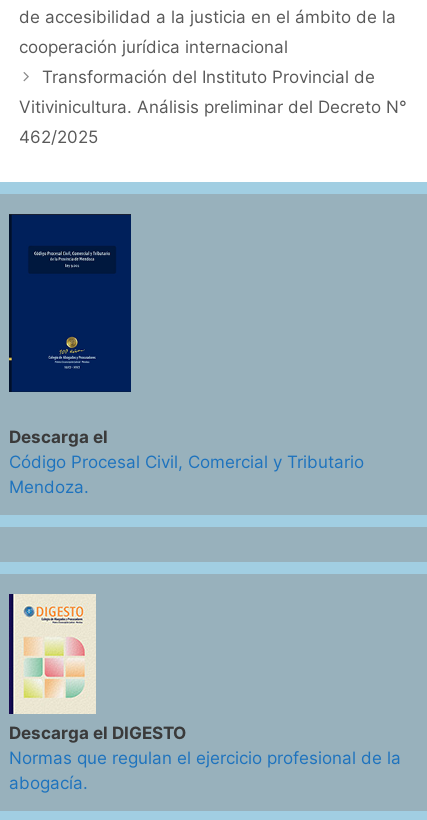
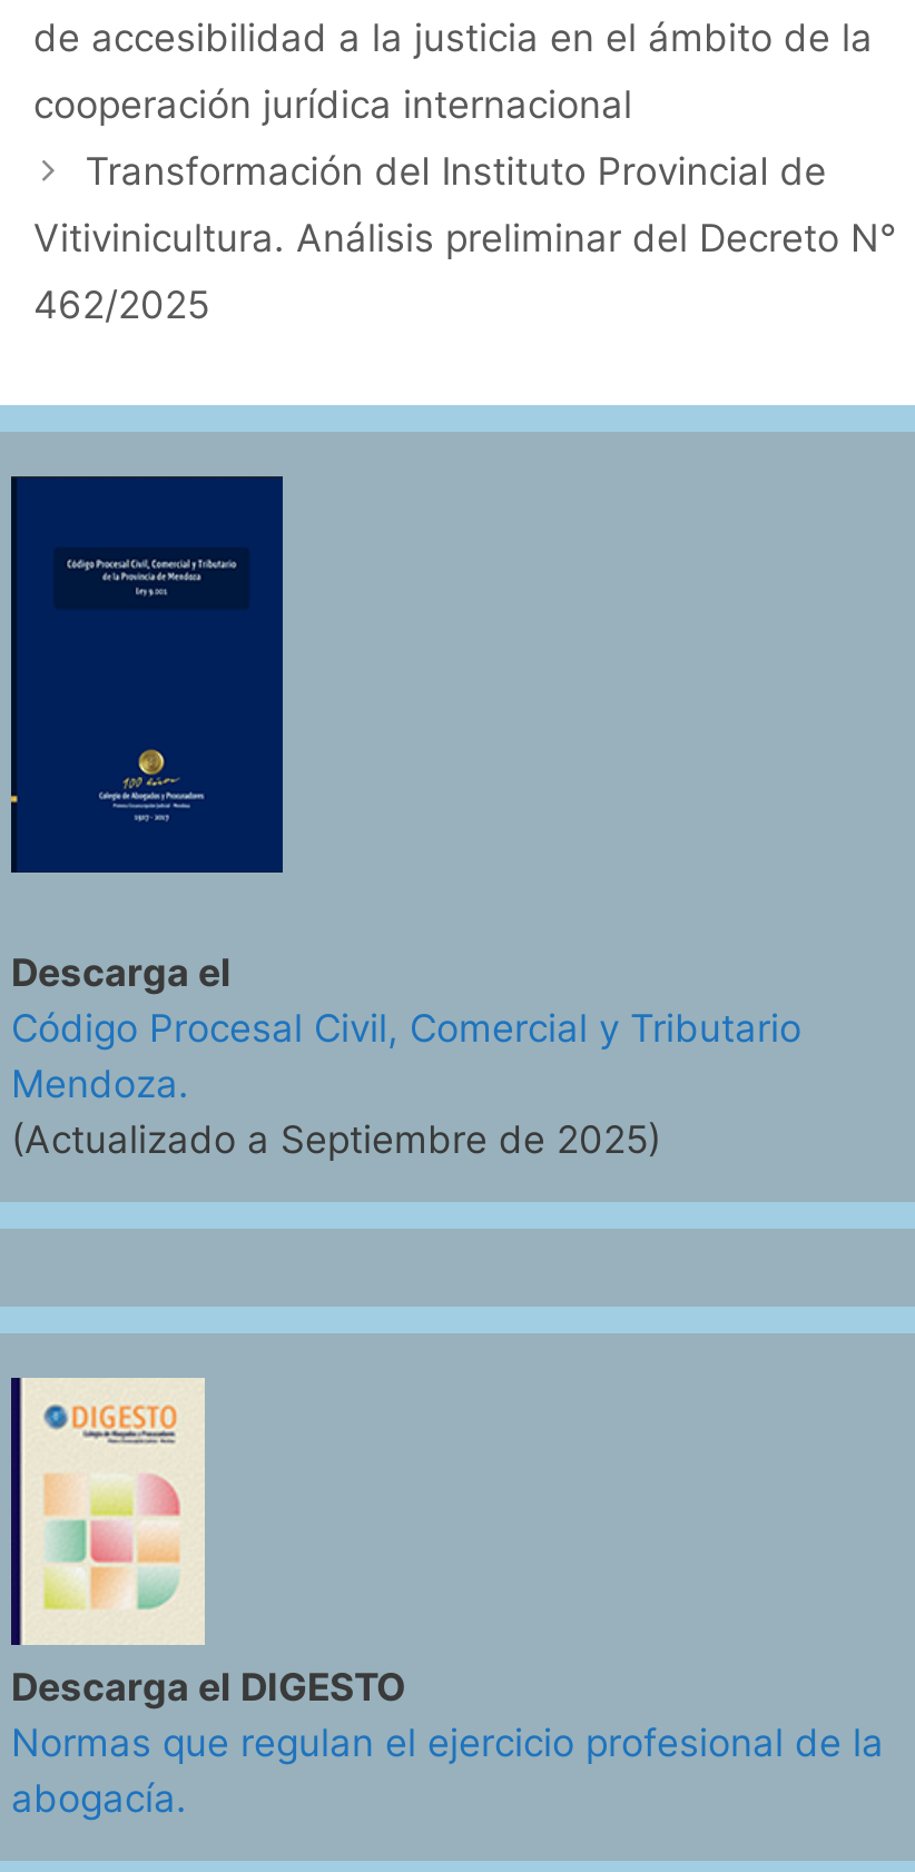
+ (Actualizado a Septiembre de 2025)
